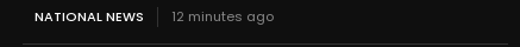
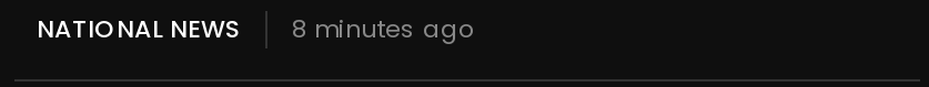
- NATIONAL NEWS 12 minutes ago
+ NATIONAL NEWS 8 minutes ago
